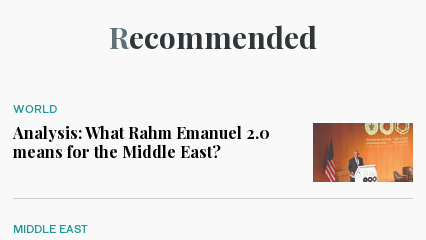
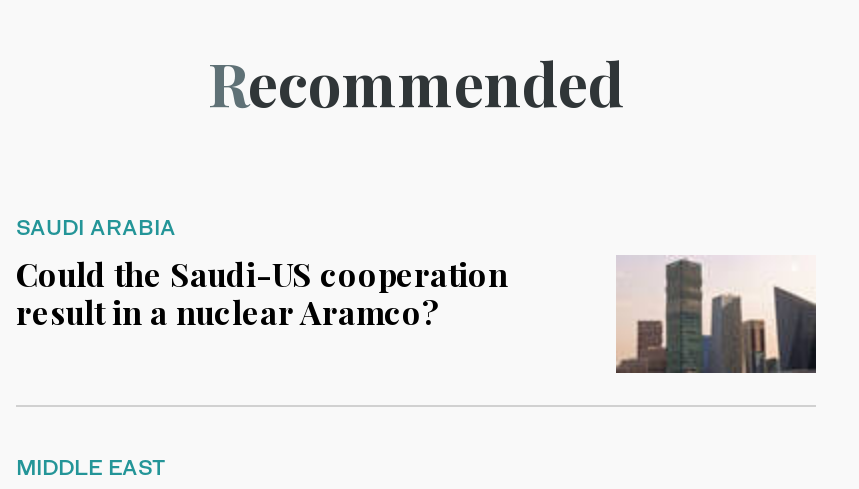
- WORLD
- Analysis: What Rahm Emanuel 2.0
- means for the Middle East?
+ SAUDI ARABIA
+ Could the Saudi-US cooperation
+ result in a nuclear Aramco?

- [image]
+ [image]
